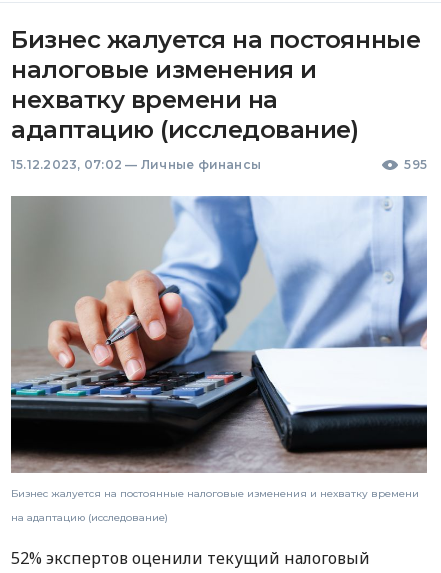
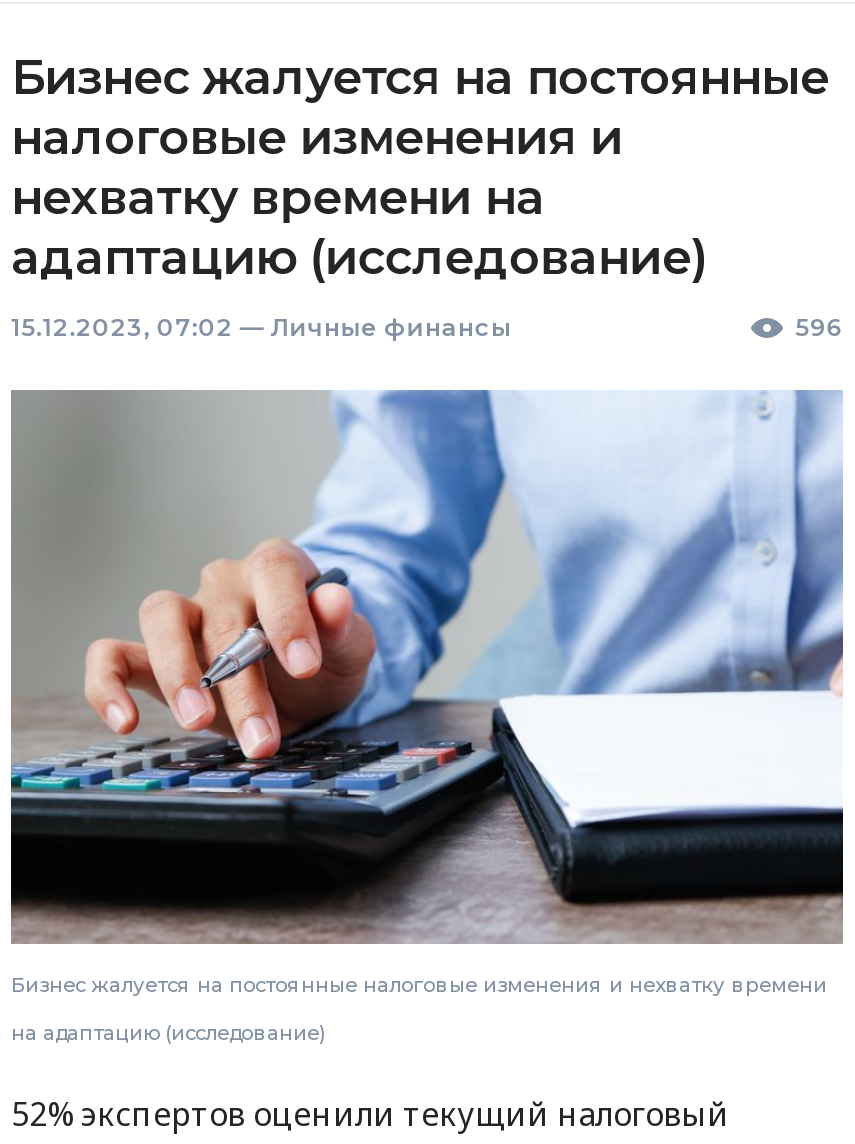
- 595
+ 596
